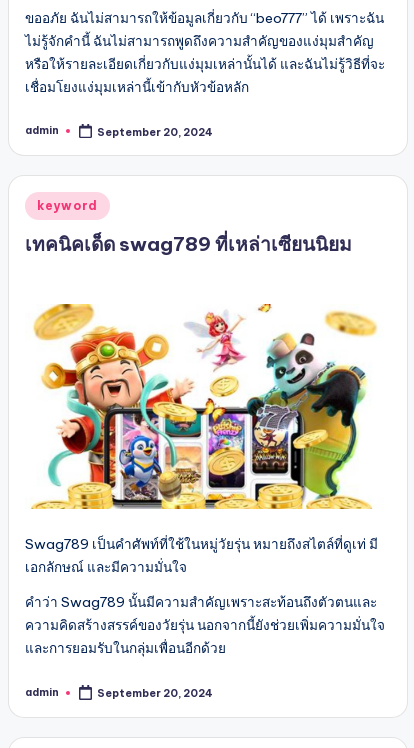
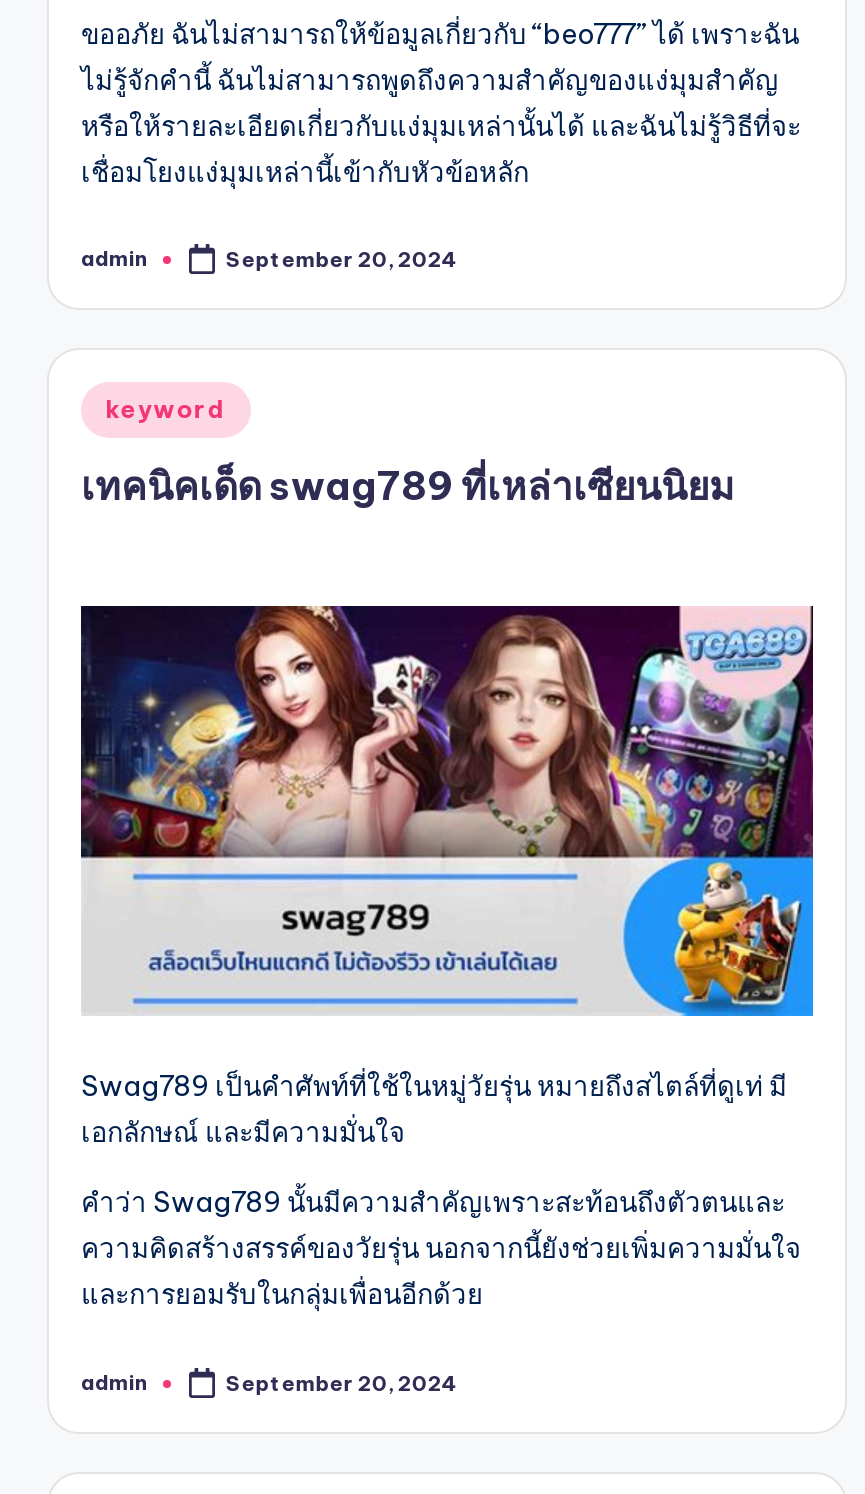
- [image]
+ [image]
